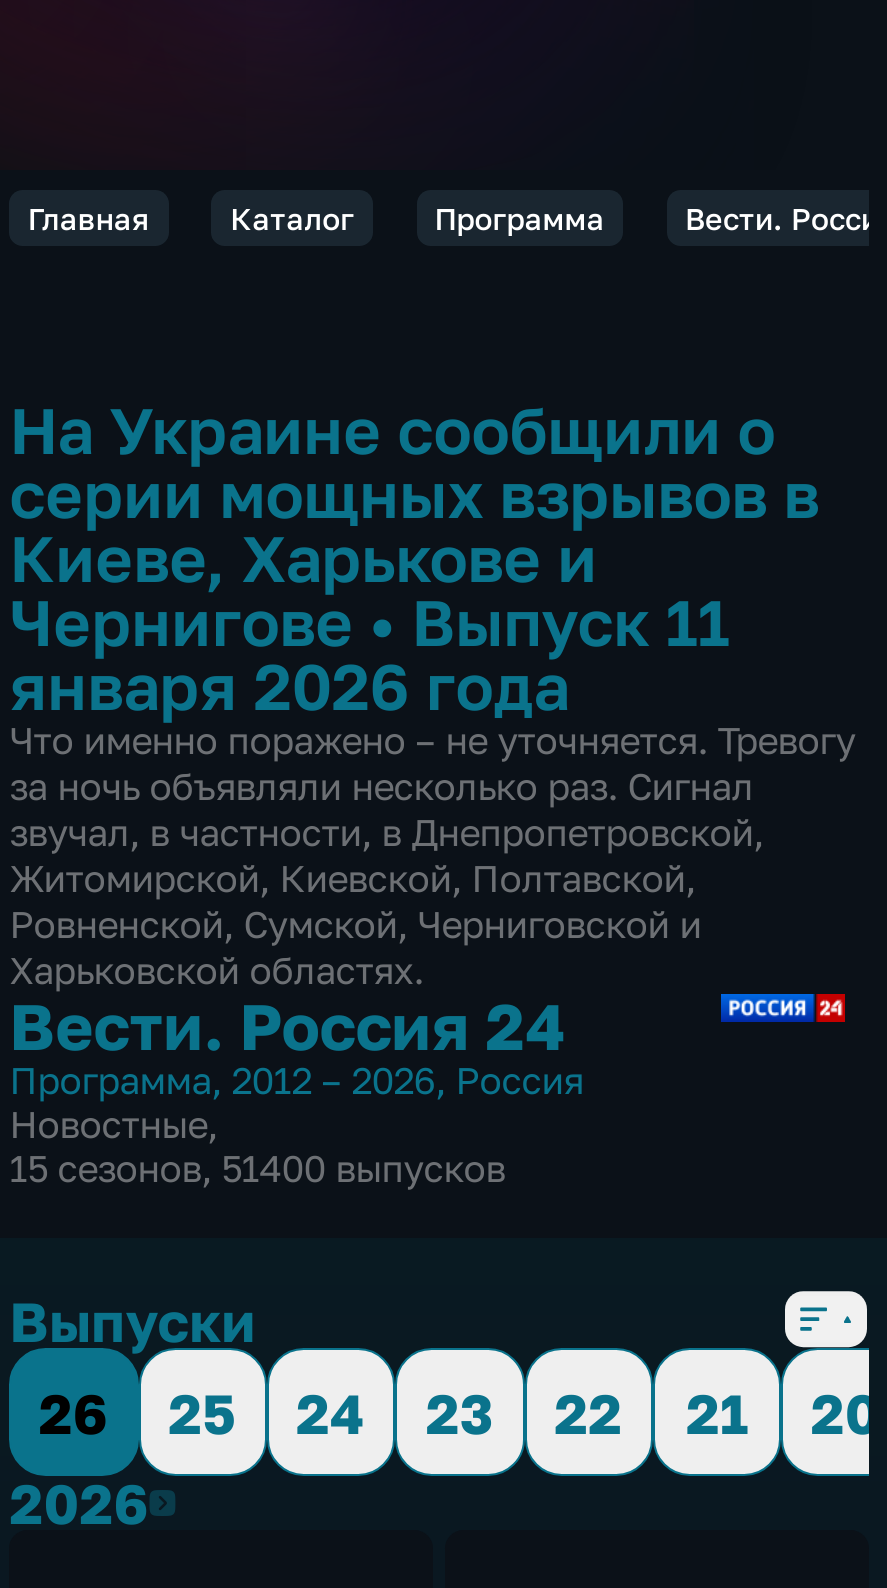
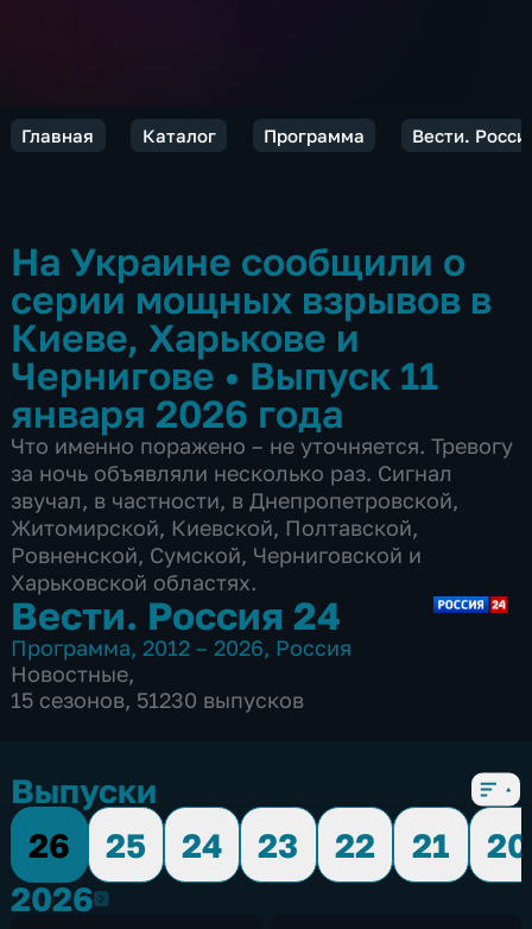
- 15 сезонов, 51400 выпусков
+ 15 сезонов, 51230 выпусков
